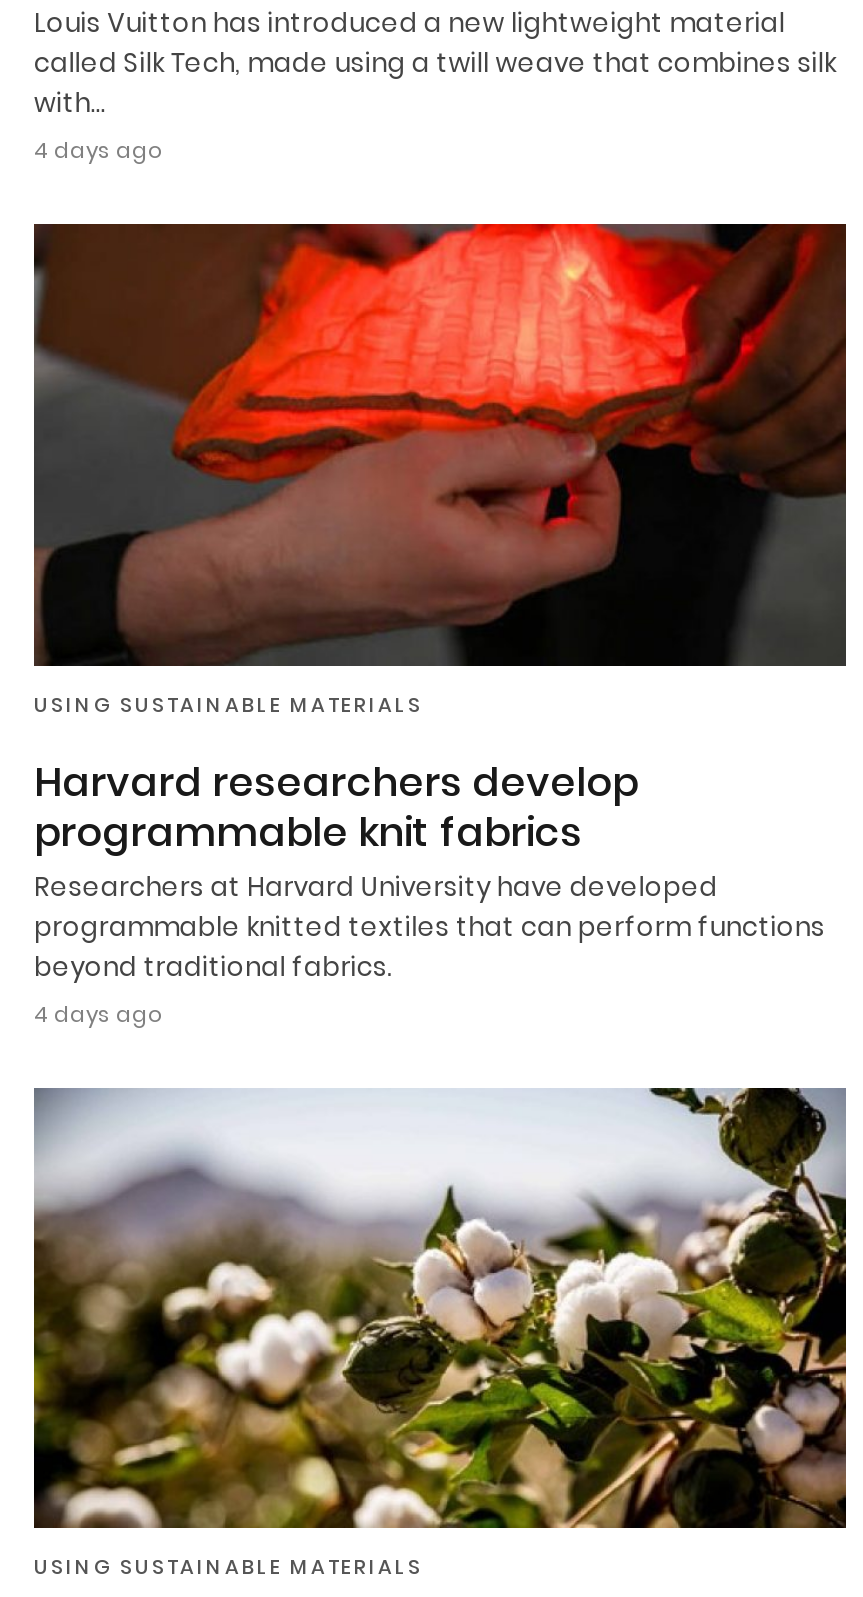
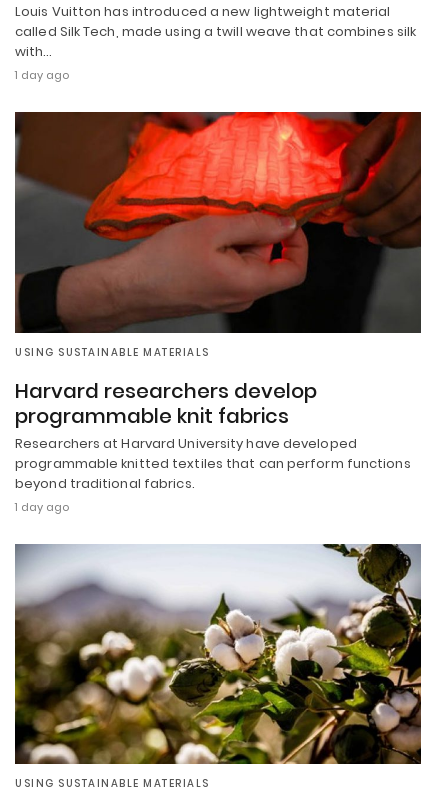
- 4 days ago
+ 1 day ago

- 4 days ago
+ 1 day ago
